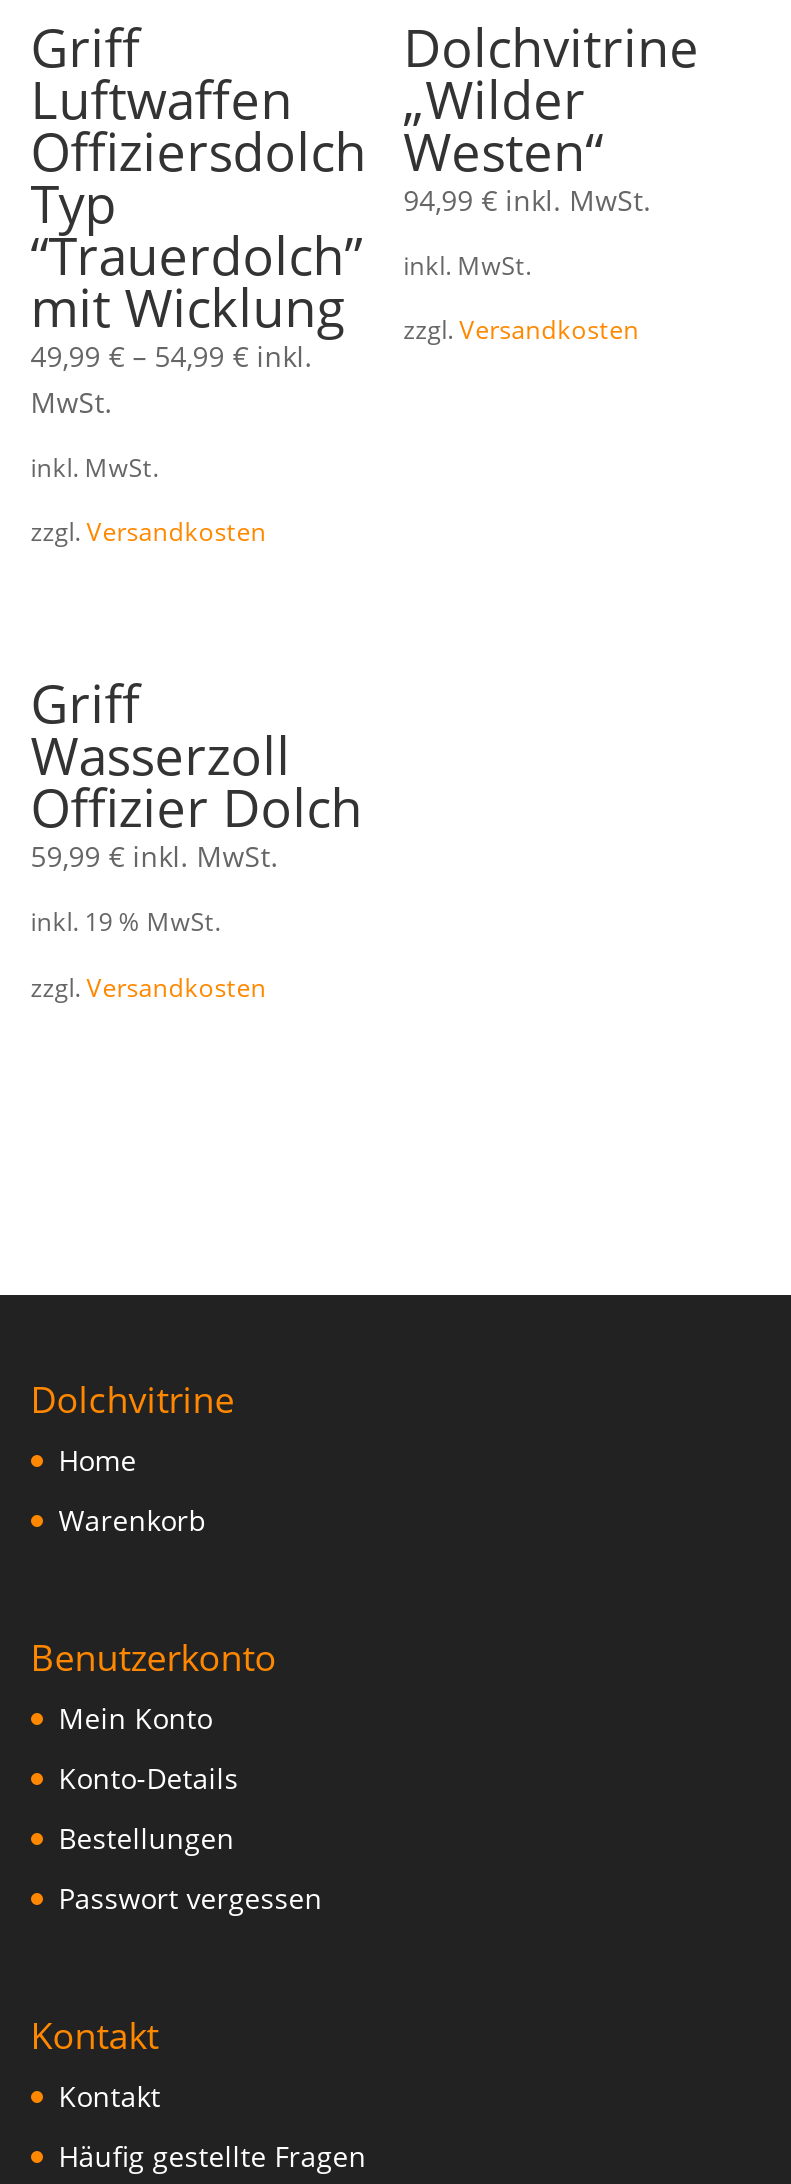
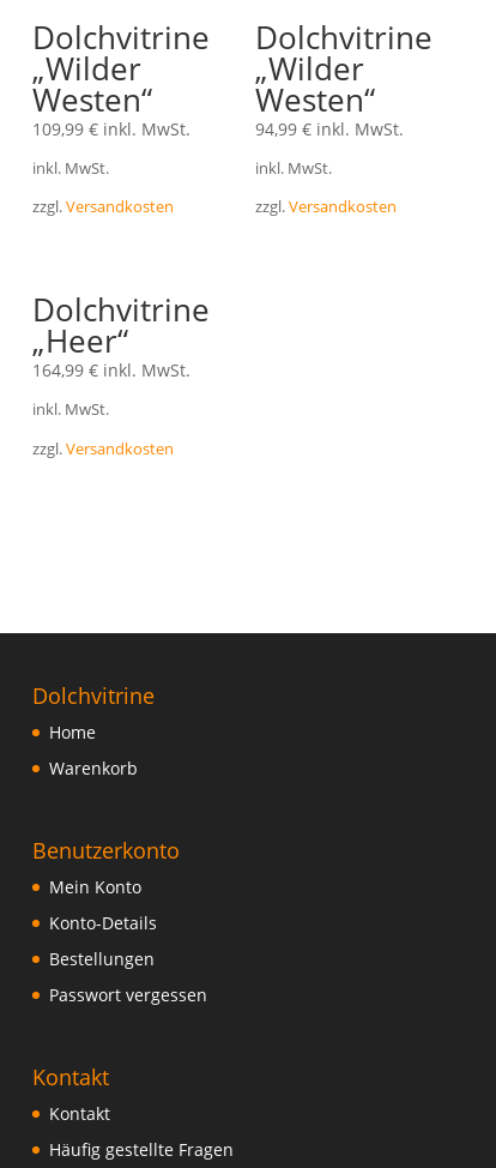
- Griff
- Luftwaffen
- Offiziersdolch
- Typ
- “Trauerdolch”
- mit Wicklung
- 49,99 €– 54,99 € inkl.
- MwSt.
+ Dolchvitrine
+ „Wilder
+ Westen“
+ 109,99 € inkl. MwSt.

- Griff
- Wasserzoll
- Offizier Dolch
- 59,99 € inkl. MwSt.
+ Dolchvitrine
+ „Heer“
+ 164,99 € inkl. MwSt.

- inkl. 19 % MwSt.
+ inkl. MwSt.
